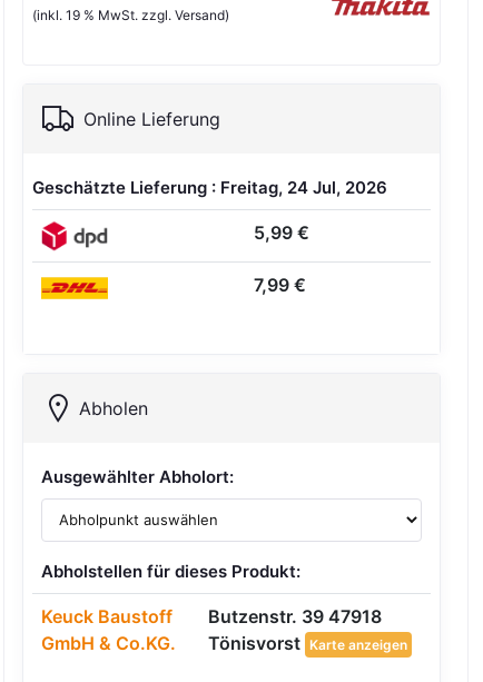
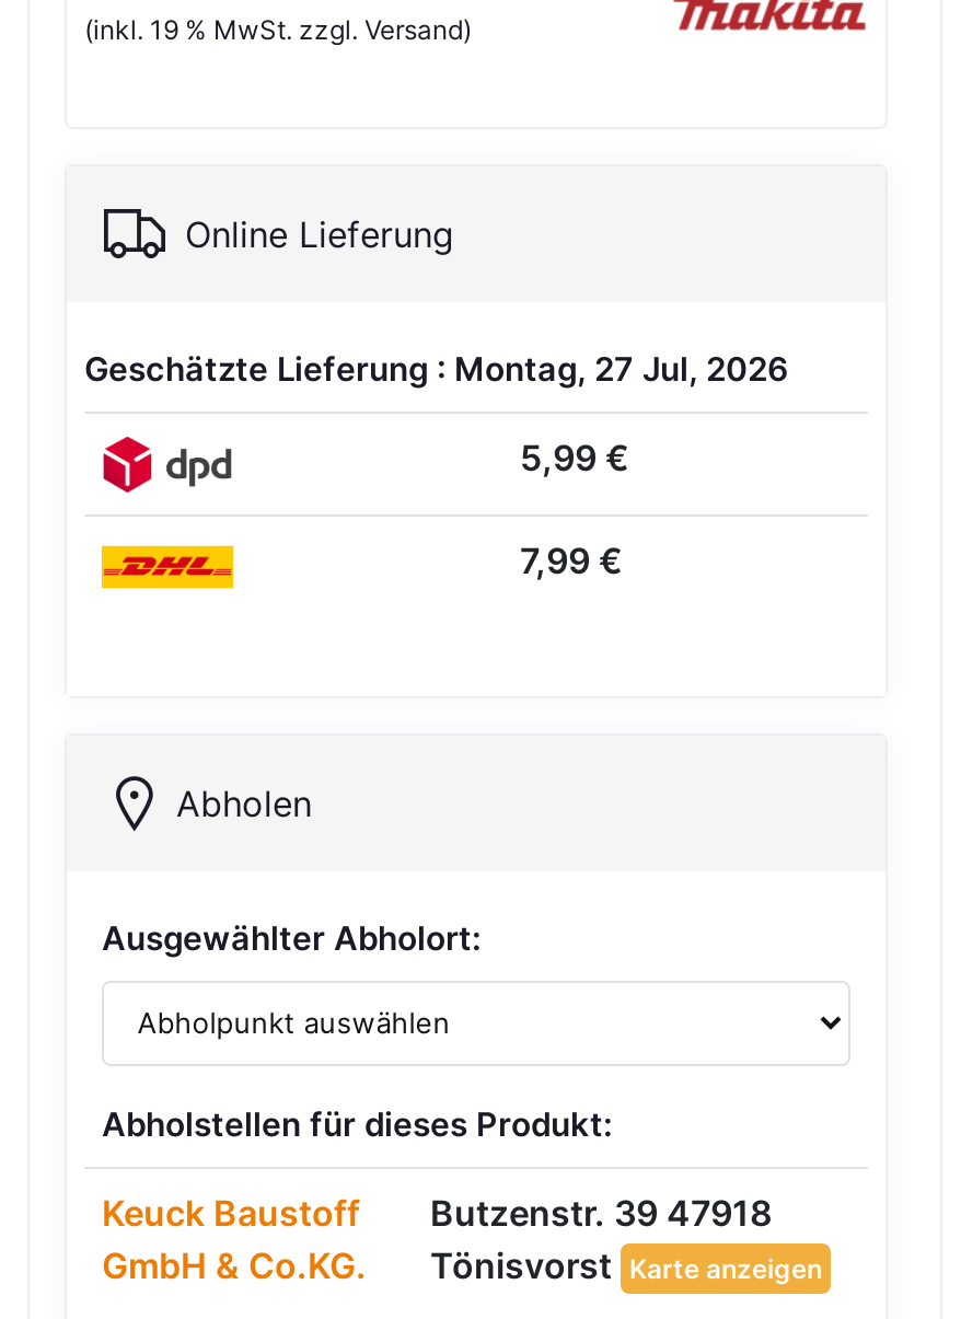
- Geschätzte Lieferung : Freitag, 24 Jul, 2026
+ Geschätzte Lieferung : Montag, 27 Jul, 2026
